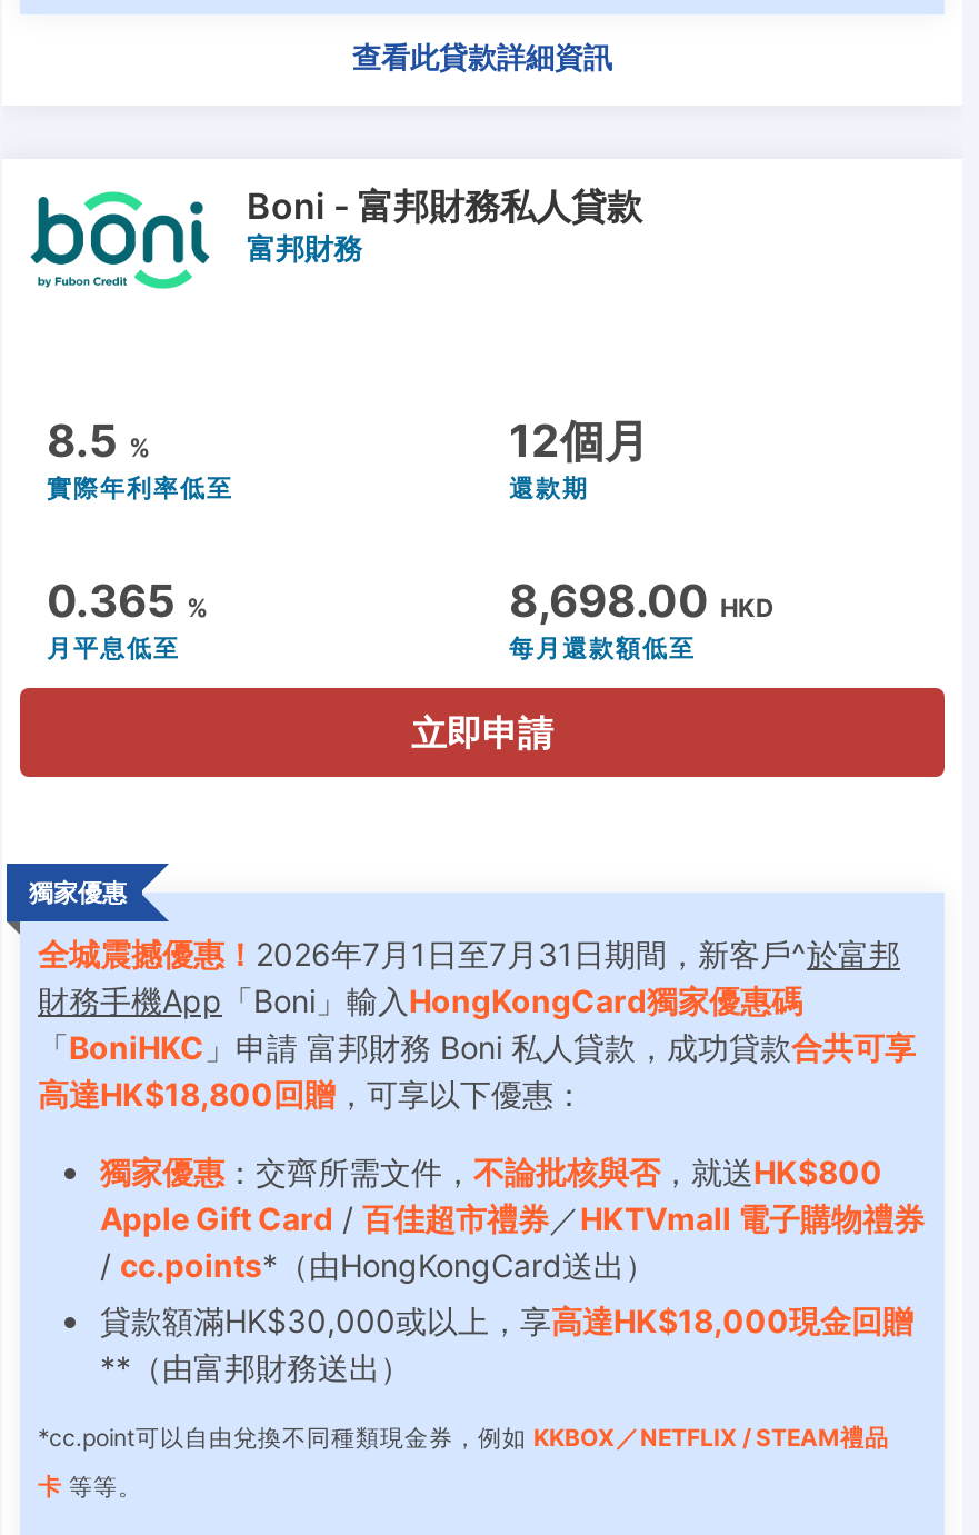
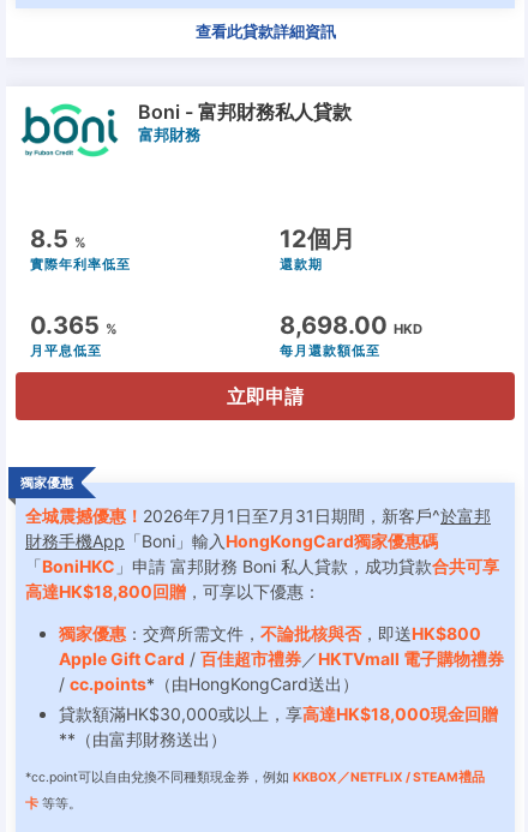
- 獨家優惠：交齊所需文件，不論批核與否，就送HK$800
+ 獨家優惠：交齊所需文件，不論批核與否，即送HK$800
